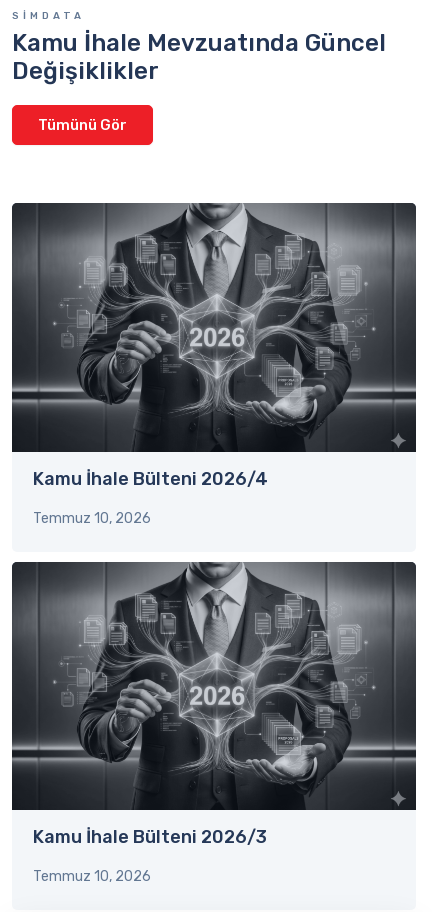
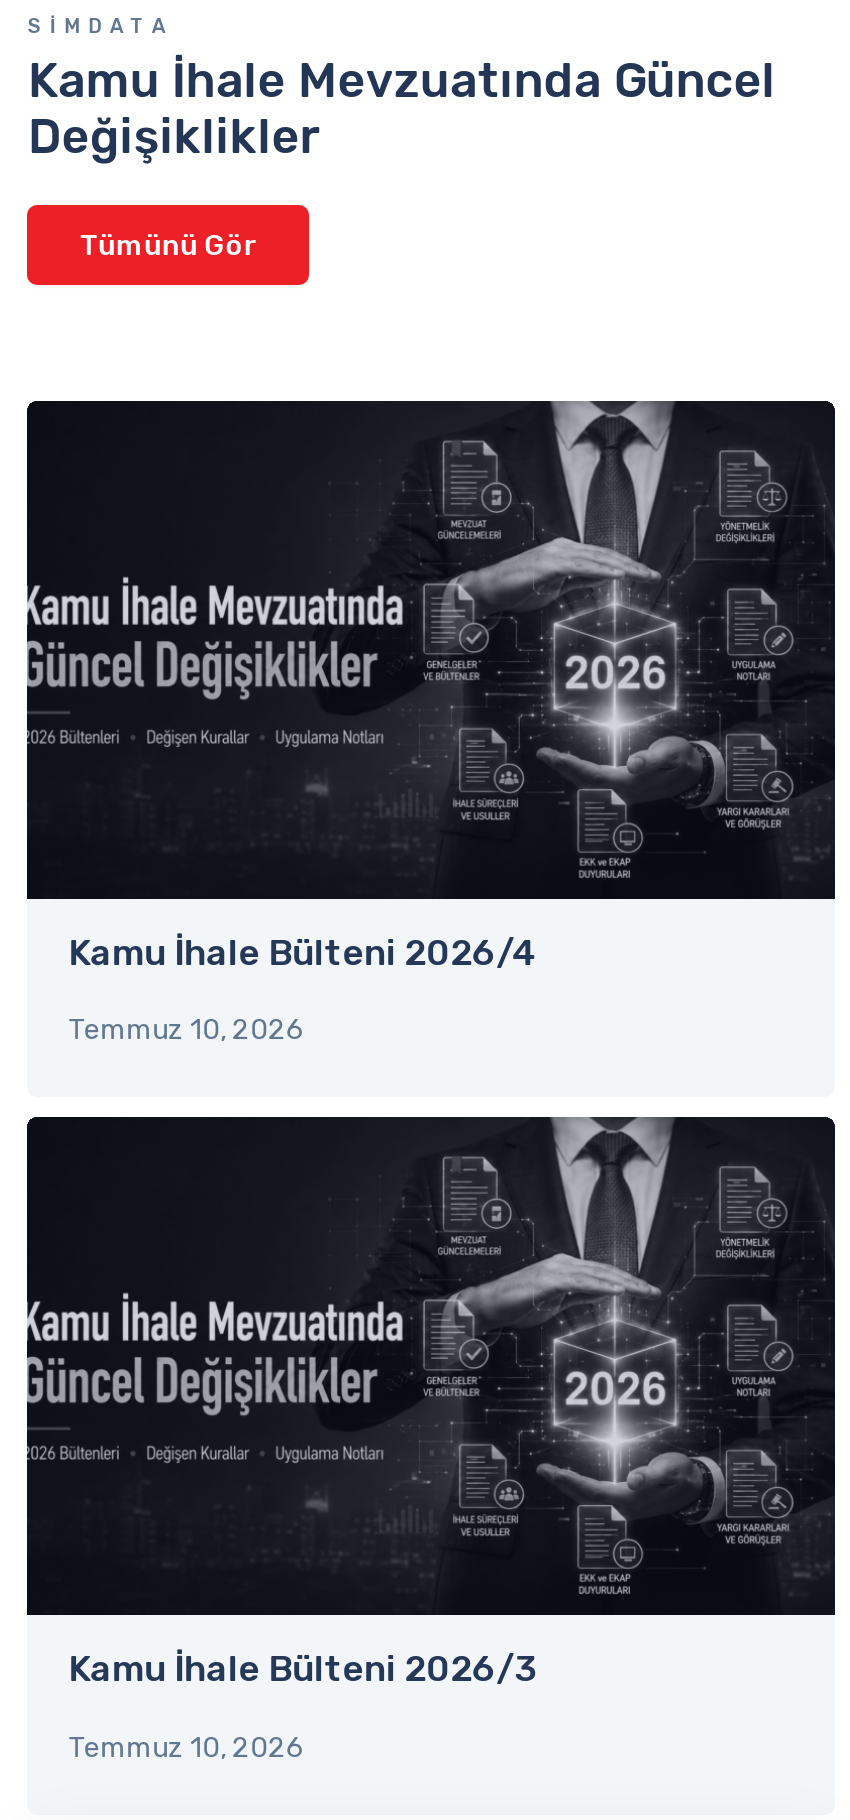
- [image]
+ [image]

- [image]
+ [image]
